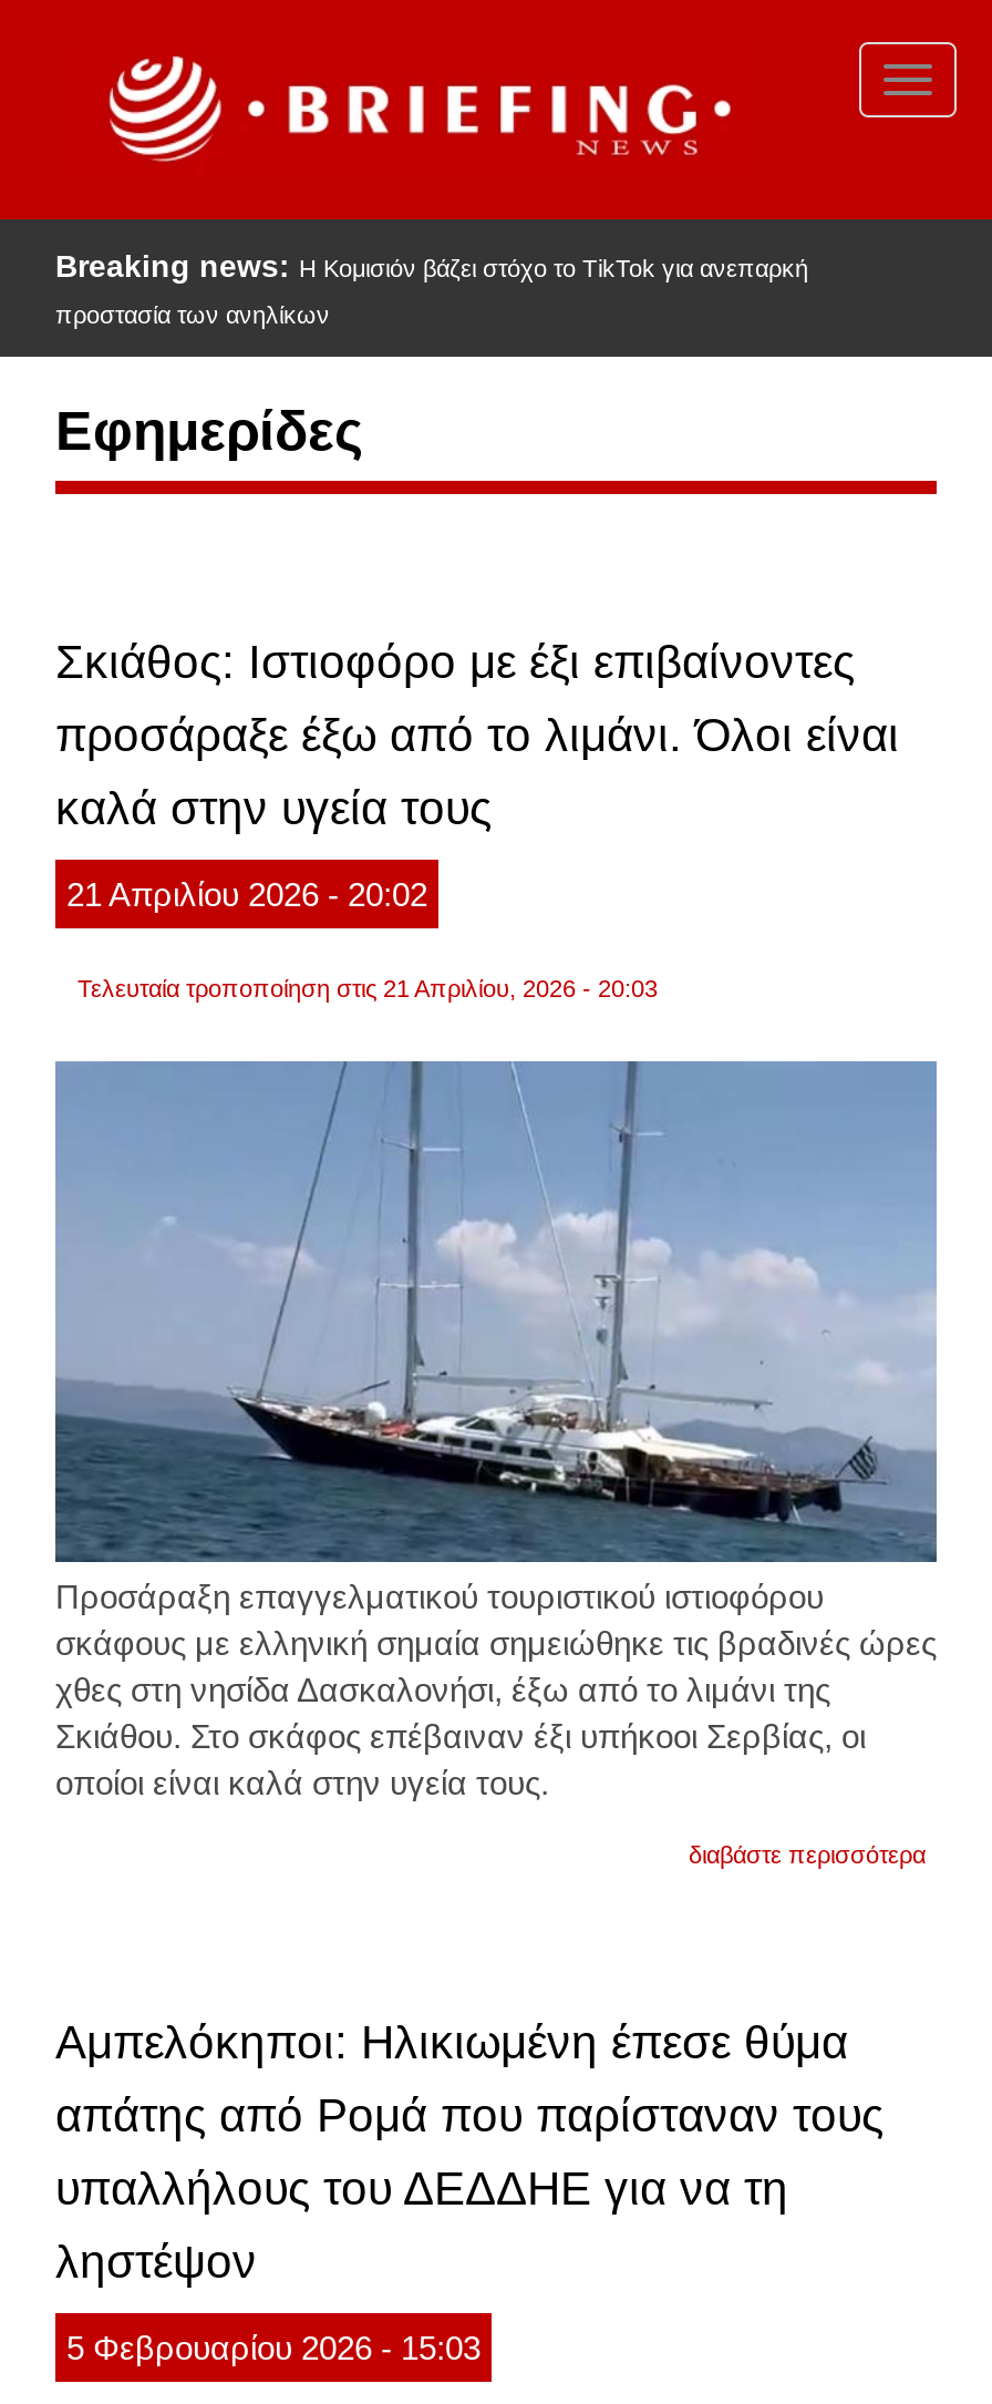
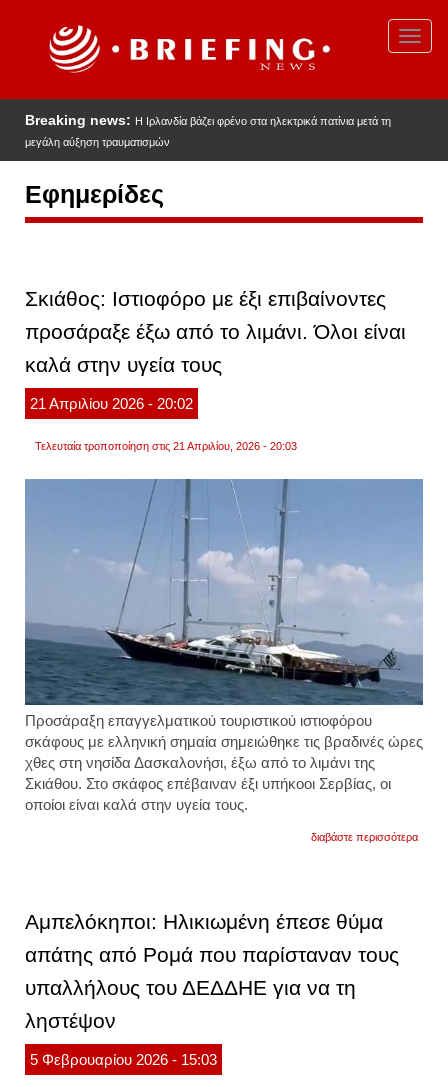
- Breaking news: Η Κομισιόν βάζει στόχο το TikTok για ανεπαρκή
+ Breaking news: Η Ιρλανδία βάζει φρένο στα ηλεκτρικά πατίνια μετά τη

- προστασία των ανηλίκων
+ μεγάλη αύξηση τραυματισμών
